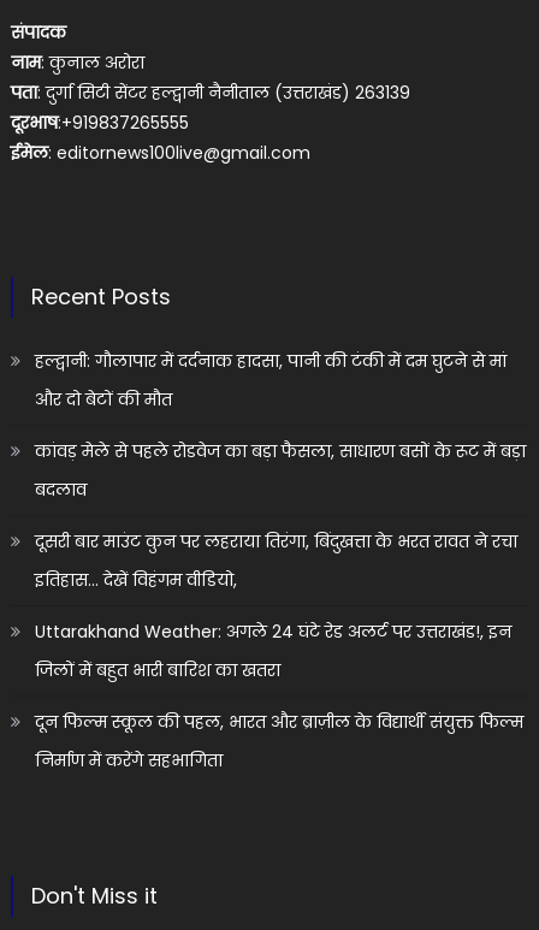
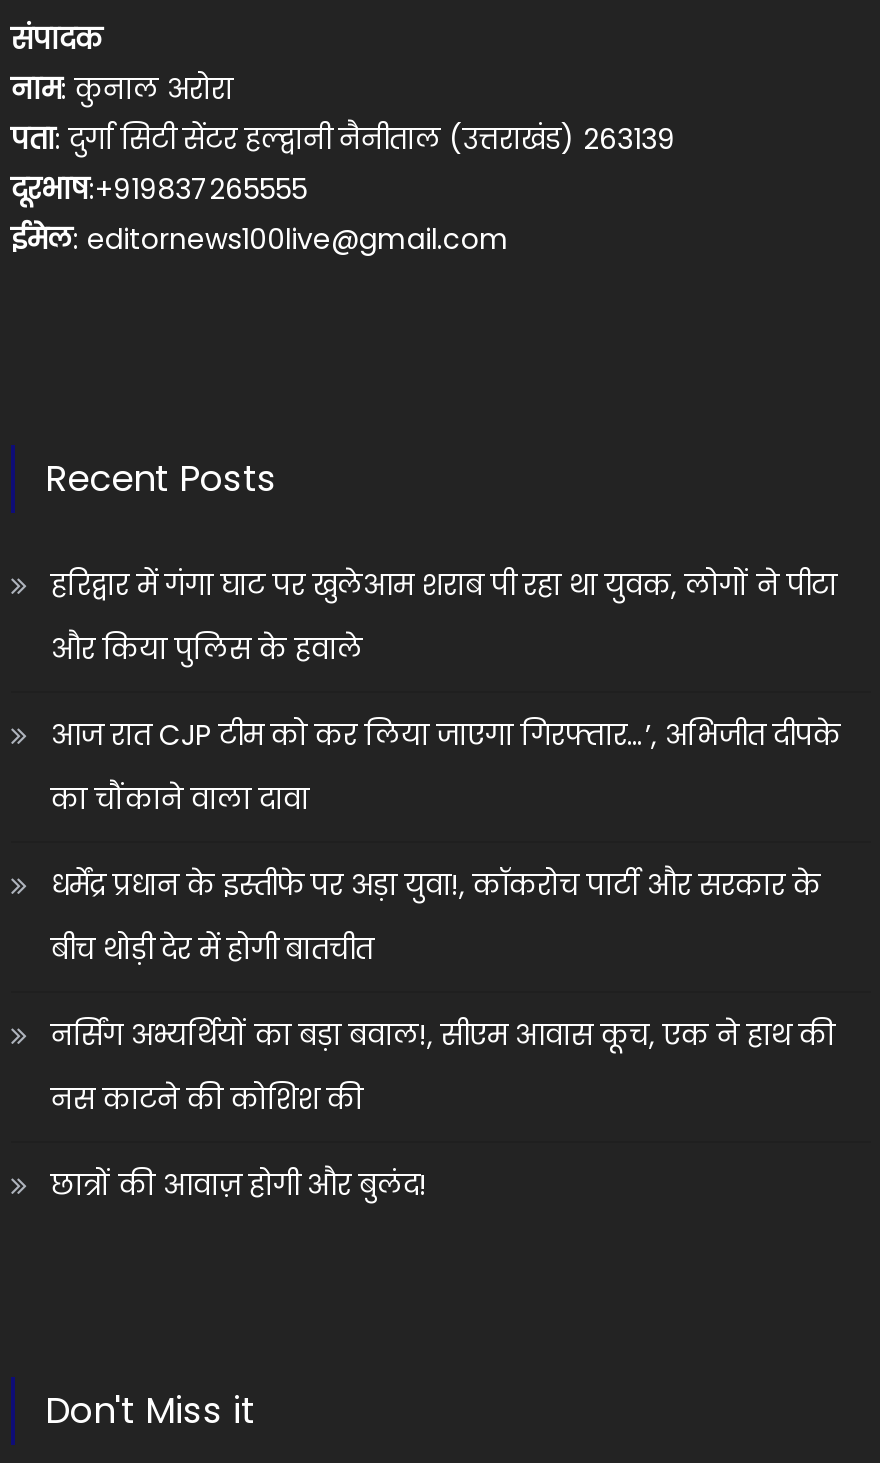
- हल्द्वानी: गौलापार में दर्दनाक हादसा, पानी की टंकी में दम घुटने से मां
- और दो बेटों की मौत
- कांवड़ मेले से पहले रोडवेज का बड़ा फैसला, साधारण बसों के रूट में बड़ा
- बदलाव
- दूसरी बार माउंट कुन पर लहराया तिरंगा, बिंदुखत्ता के भरत रावत ने रचा
- इतिहास… देखें विहंगम वीडियो,
- Uttarakhand Weather: अगले 24 घंटे रेड अलर्ट पर उत्तराखंड!, इन
- जिलों में बहुत भारी बारिश का खतरा
- दून फिल्म स्कूल की पहल, भारत और ब्राज़ील के विद्यार्थी संयुक्त फिल्म
- निर्माण में करेंगे सहभागिता
+ हरिद्वार में गंगा घाट पर खुलेआम शराब पी रहा था युवक, लोगों ने पीटा
+ और किया पुलिस के हवाले
+ आज रात CJP टीम को कर लिया जाएगा गिरफ्तार…’, अभिजीत दीपके
+ का चौंकाने वाला दावा
+ धर्मेंद्र प्रधान के इस्तीफे पर अड़ा युवा!, कॉकरोच पार्टी और सरकार के
+ बीच थोड़ी देर में होगी बातचीत
+ नर्सिंग अभ्यर्थियों का बड़ा बवाल!, सीएम आवास कूच, एक ने हाथ की
+ नस काटने की कोशिश की
+ छात्रों की आवाज़ होगी और बुलंद!
